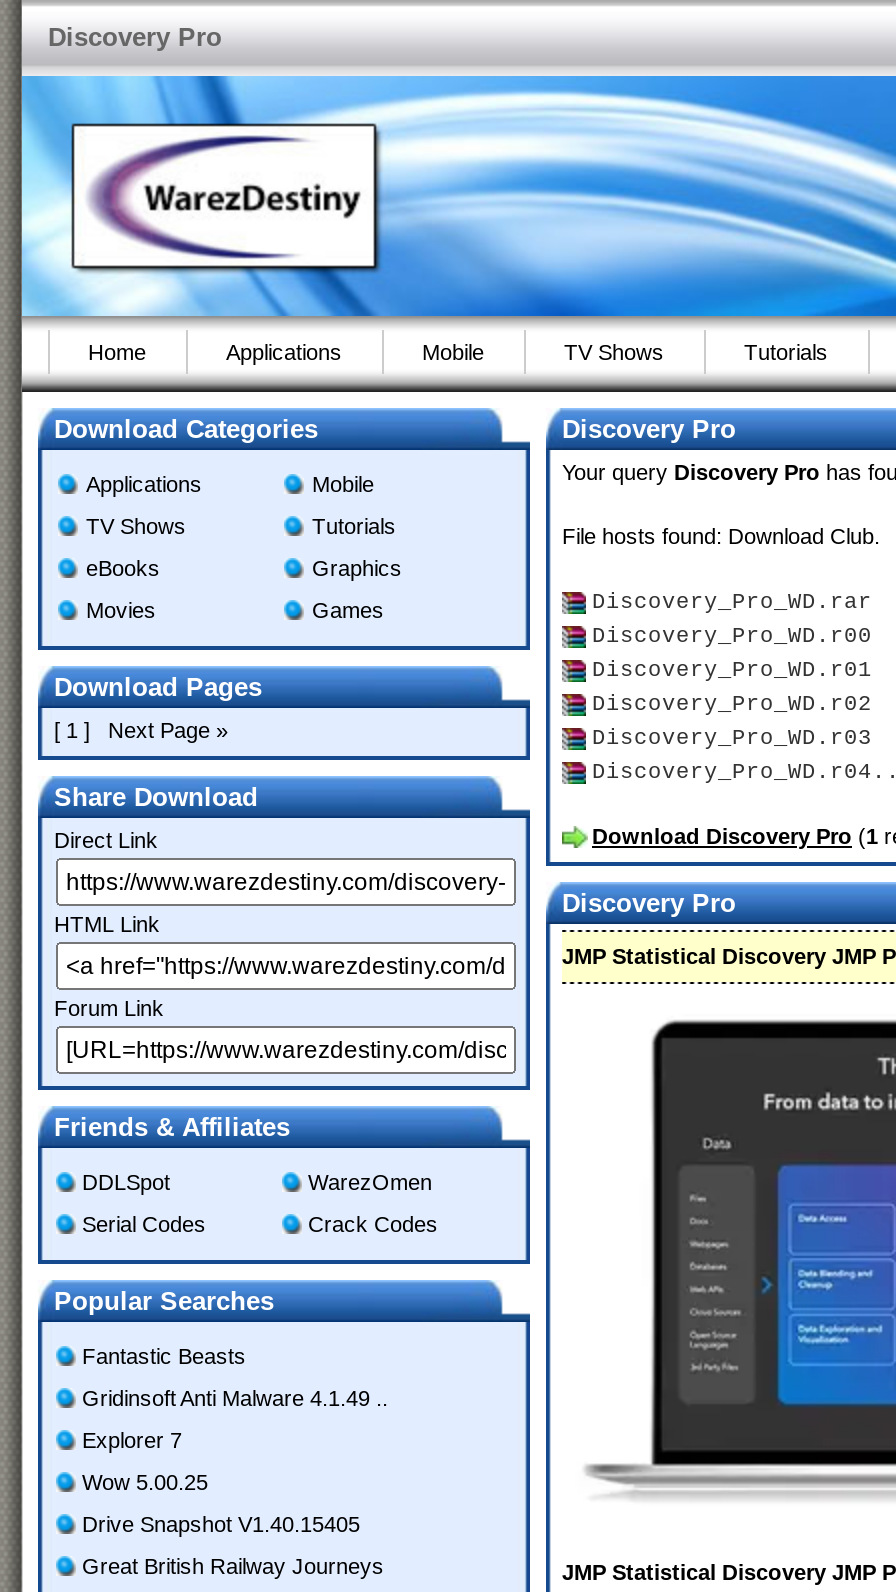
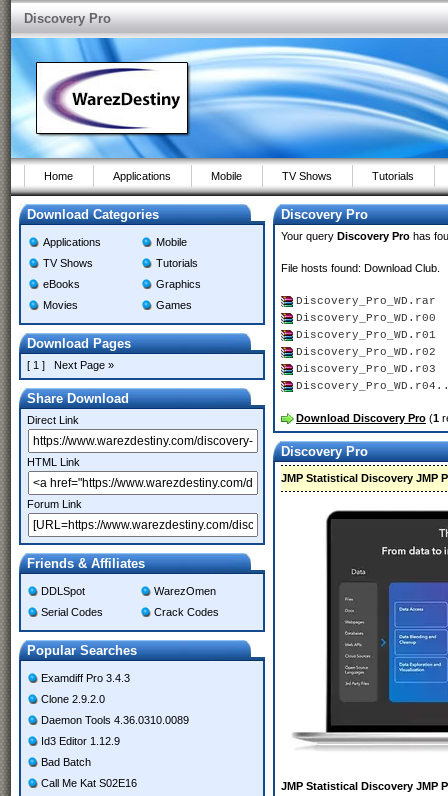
- Fantastic Beasts
+ Examdiff Pro 3.4.3

- Gridinsoft Anti Malware 4.1.49 ..
+ Clone 2.9.2.0

- Explorer 7
+ Daemon Tools 4.36.0310.0089

- Wow 5.00.25
+ Id3 Editor 1.12.9

- Drive Snapshot V1.40.15405
+ Bad Batch

- Great British Railway Journeys
+ Call Me Kat S02E16
